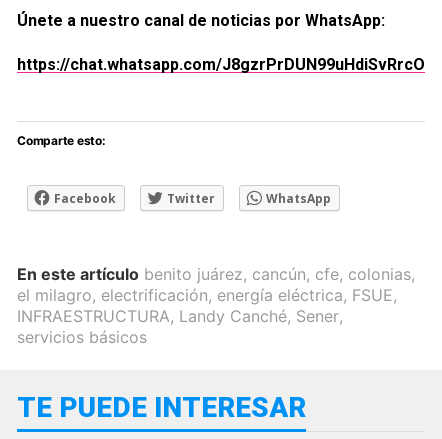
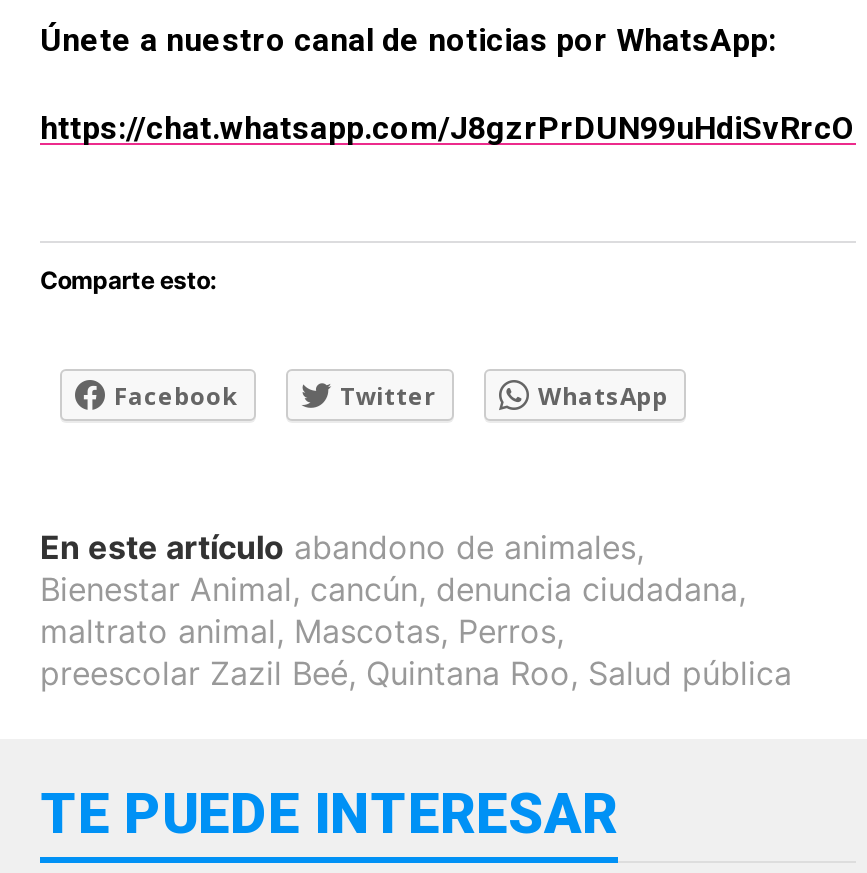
- En este artículo benito juárez, cancún, cfe, colonias,
- el milagro, electrificación, energía eléctrica, FSUE,
- INFRAESTRUCTURA, Landy Canché, Sener,
- servicios básicos
+ En este artículo abandono de animales,
+ Bienestar Animal, cancún, denuncia ciudadana,
+ maltrato animal, Mascotas, Perros,
+ preescolar Zazil Beé, Quintana Roo, Salud pública
